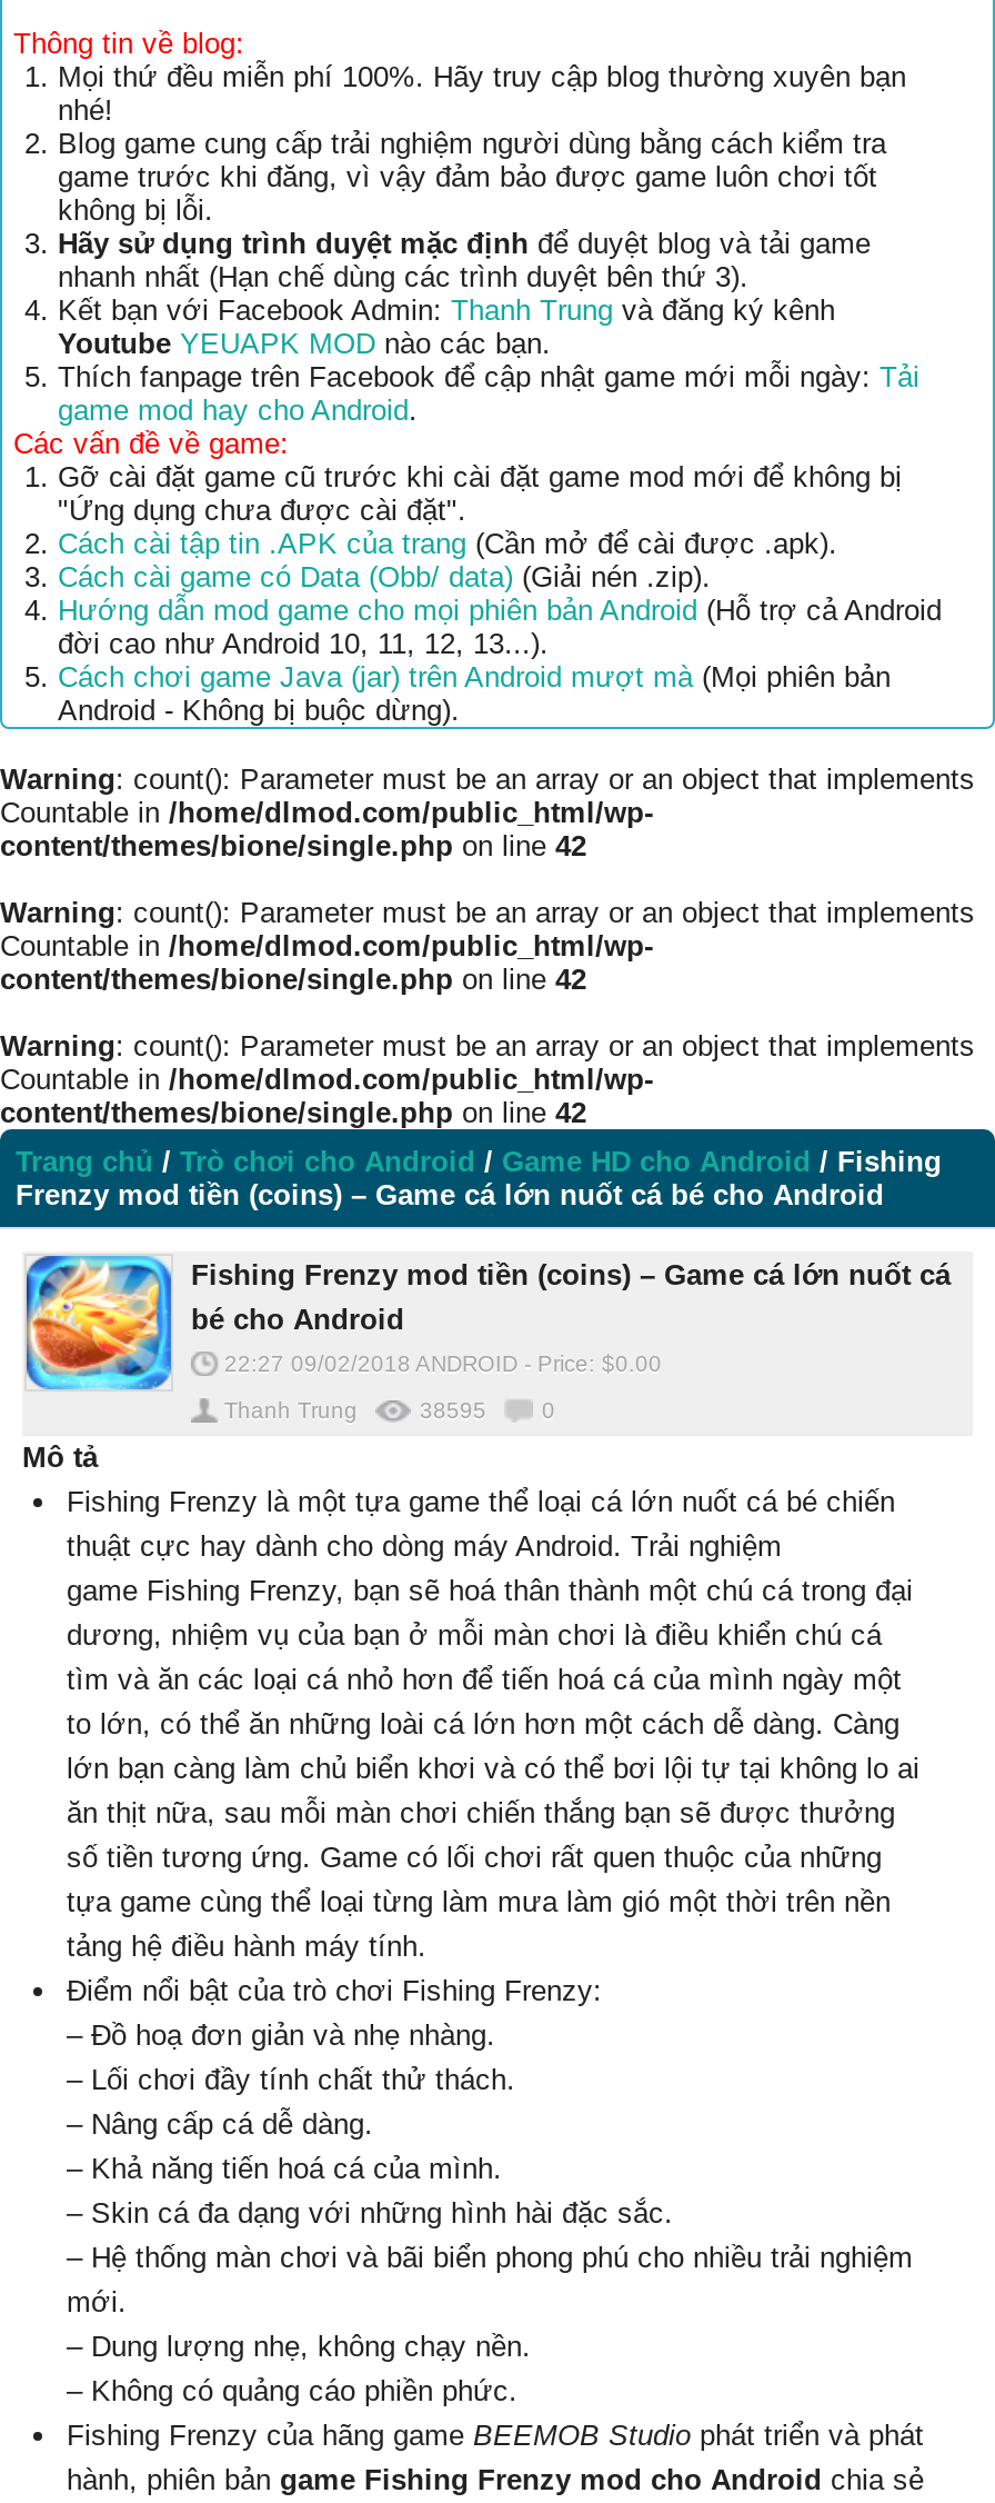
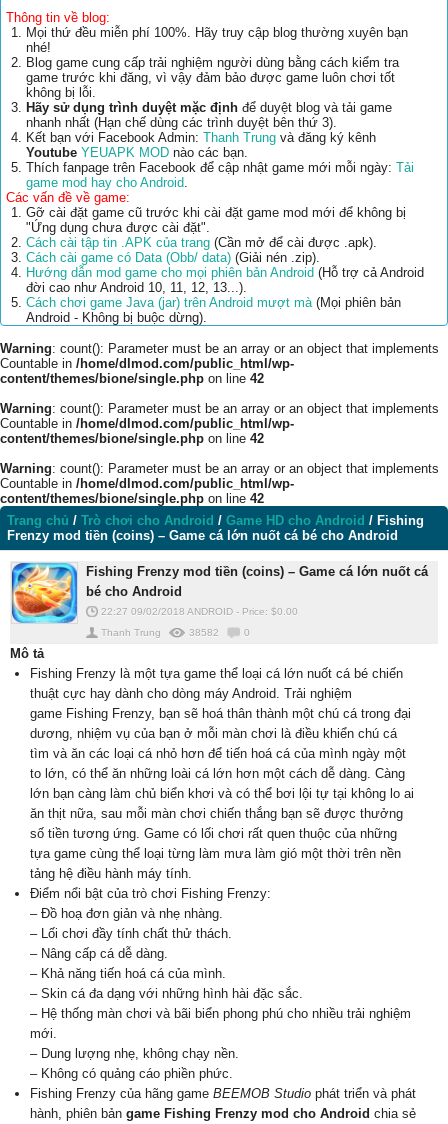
- 38595
+ 38582
